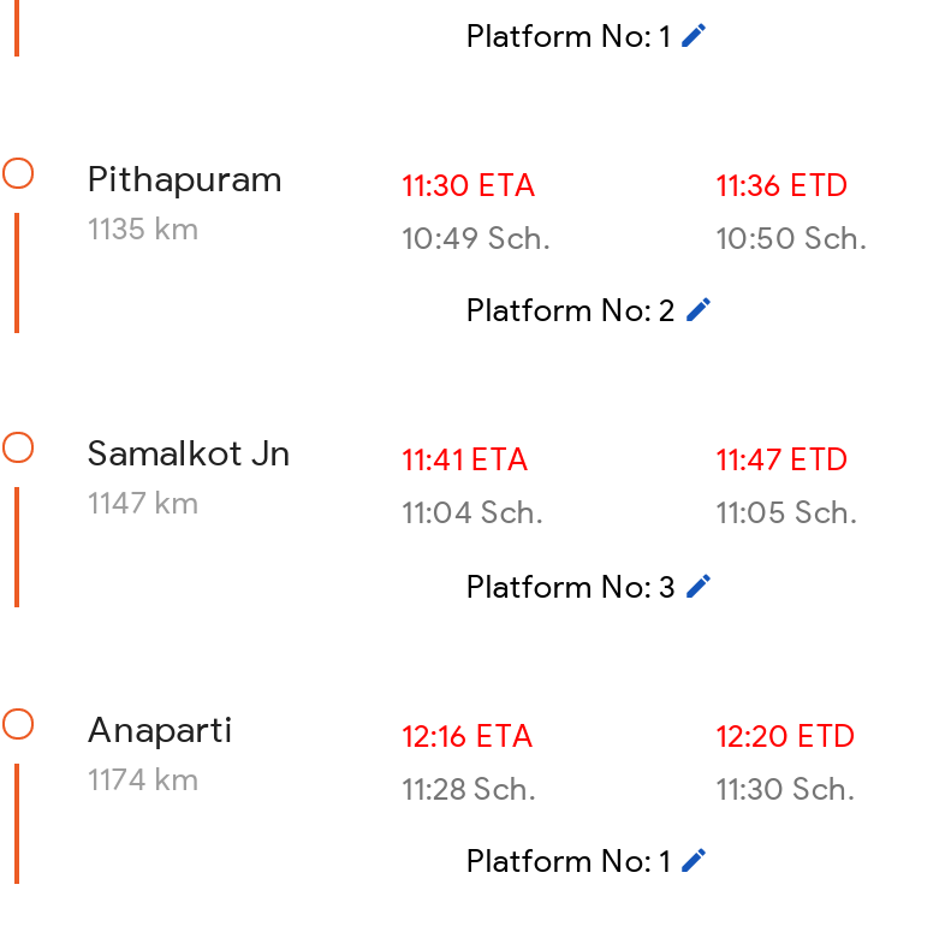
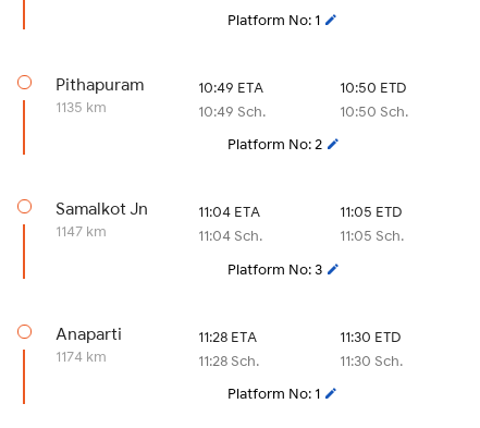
- 11:30 ETA
+ 10:49 ETA

- 11:36 ETD
+ 10:50 ETD

- 11:41 ETA
+ 11:04 ETA

- 11:47 ETD
+ 11:05 ETD

- 12:16 ETA
+ 11:28 ETA

- 12:20 ETD
+ 11:30 ETD
